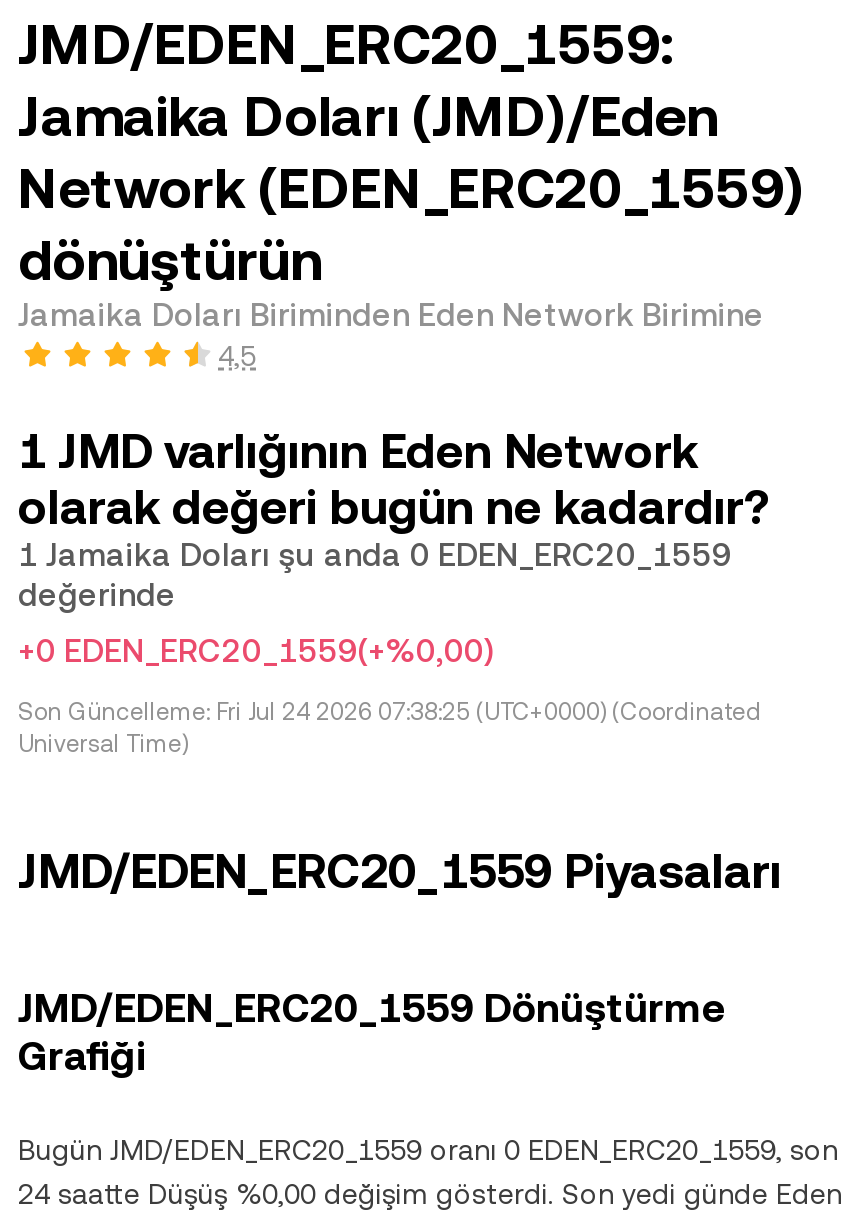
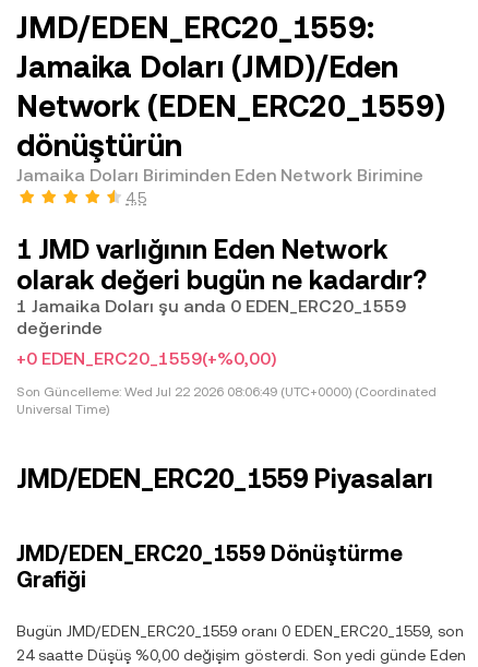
- Son Güncelleme: Fri Jul 24 2026 07:38:25 (UTC+0000) (Coordinated
+ Son Güncelleme: Wed Jul 22 2026 08:06:49 (UTC+0000) (Coordinated
